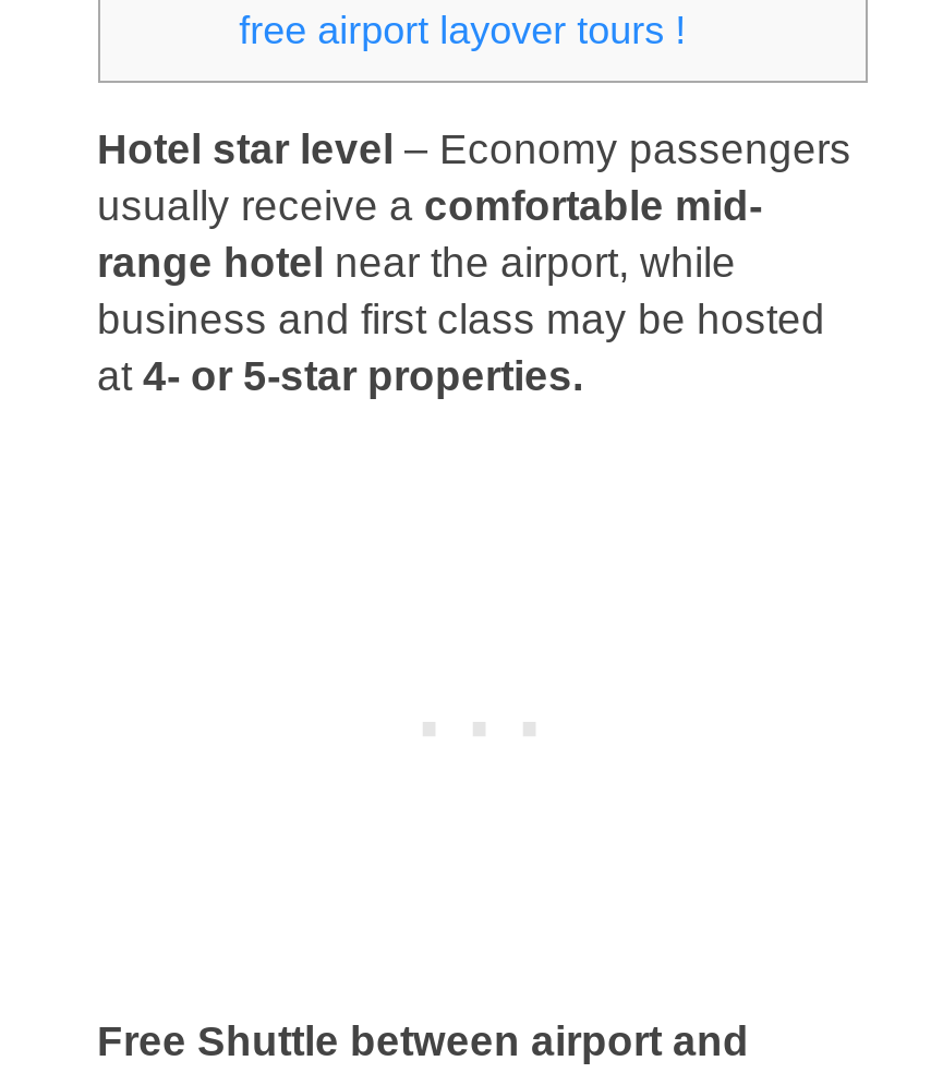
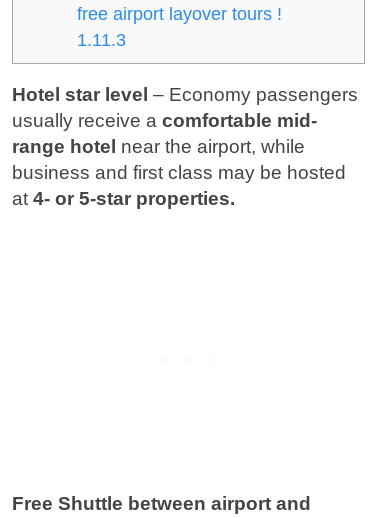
+ 1.11.3
